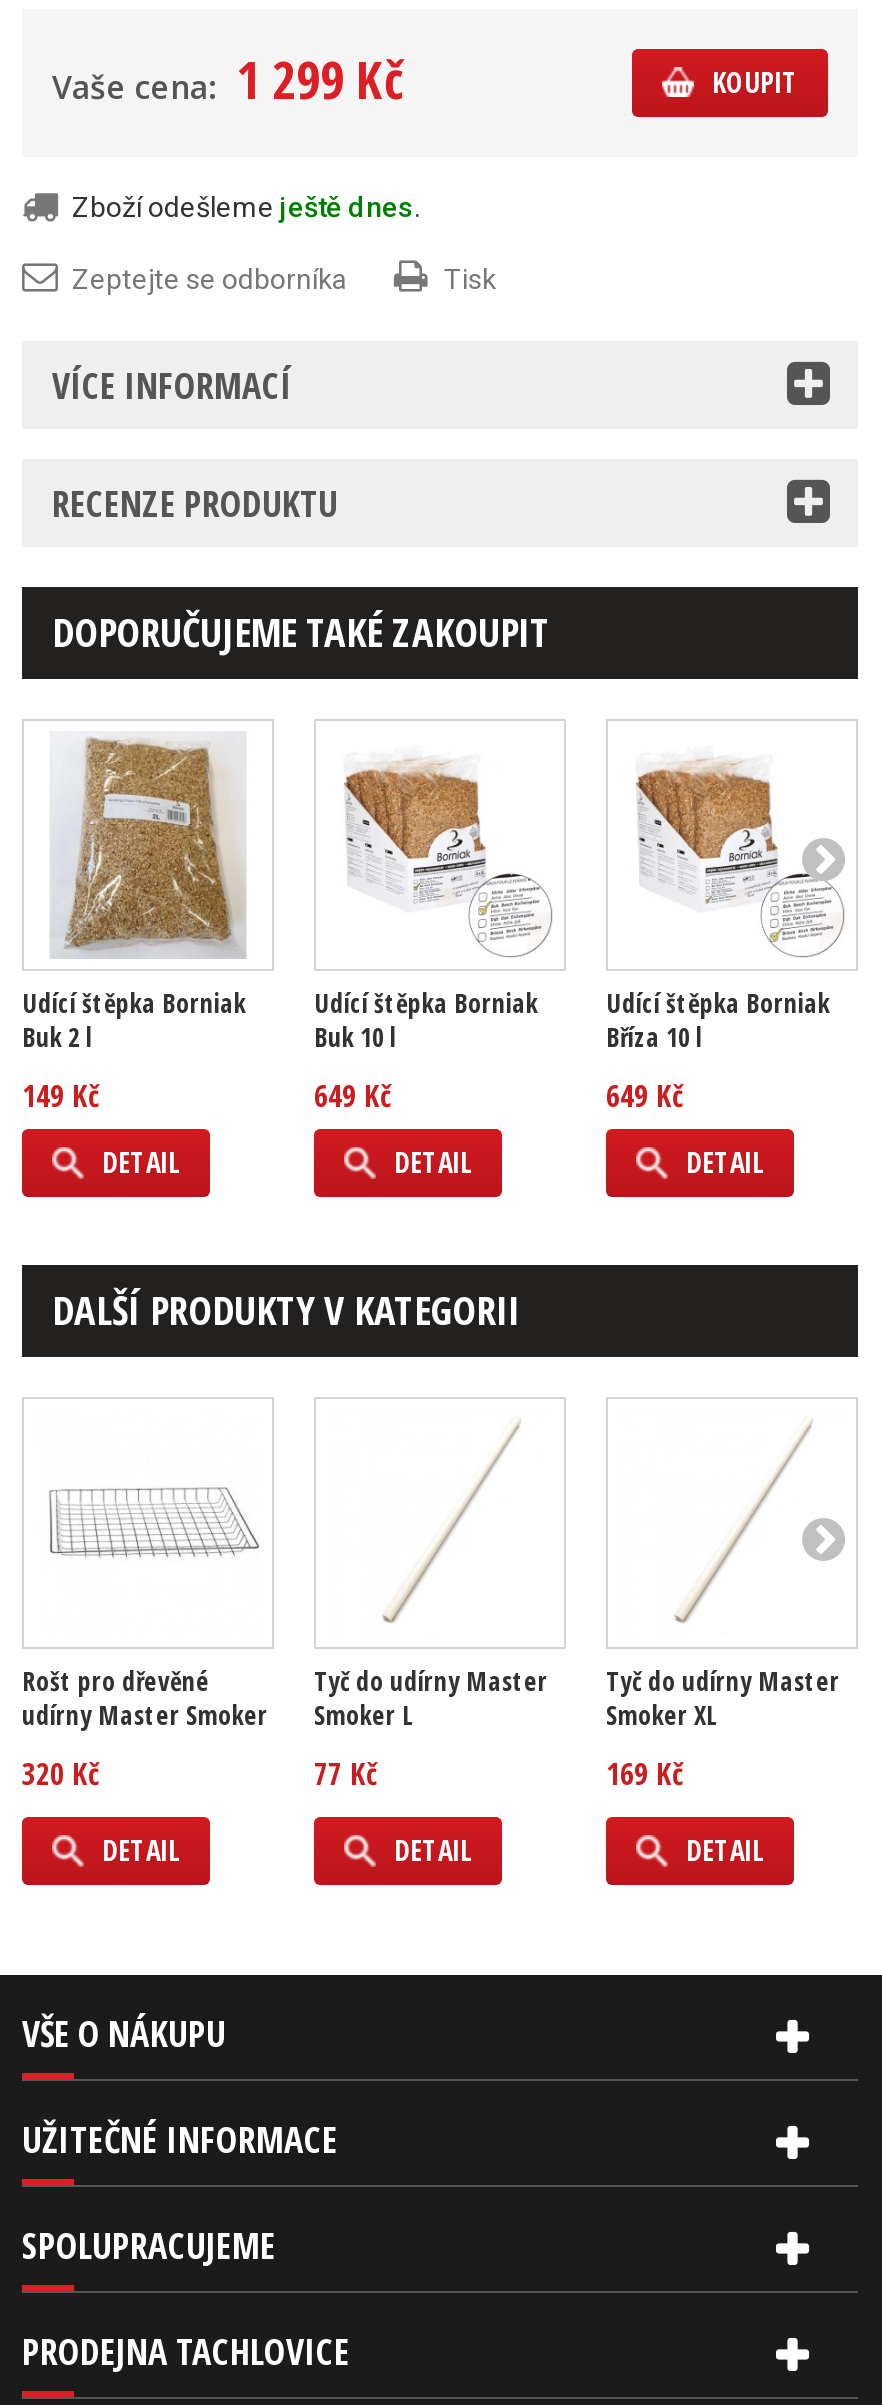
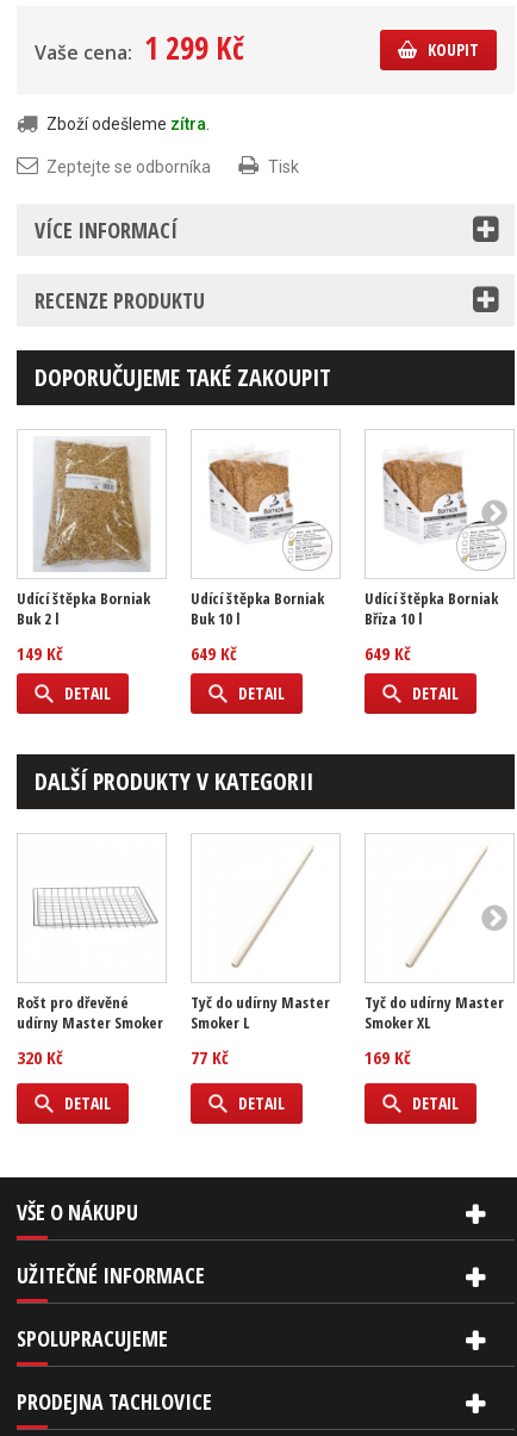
- Zboží odešleme ještě dnes.
+ Zboží odešleme zítra.
